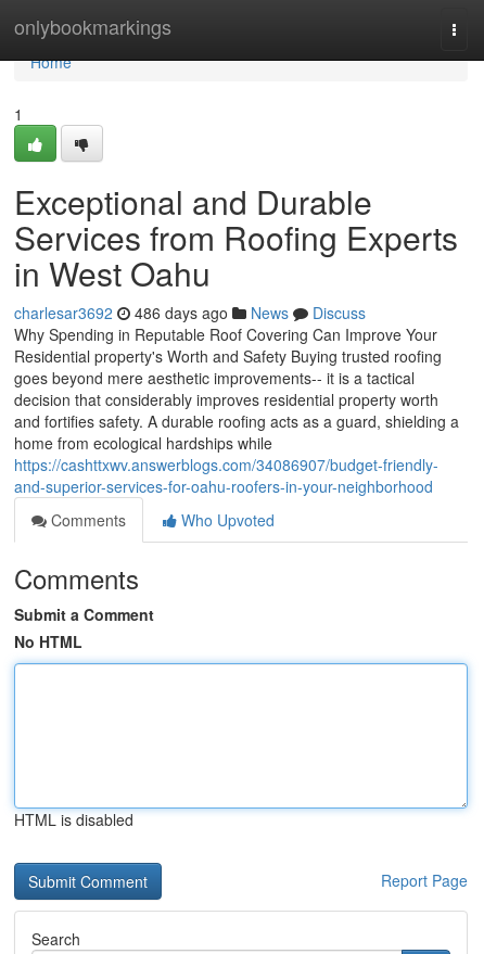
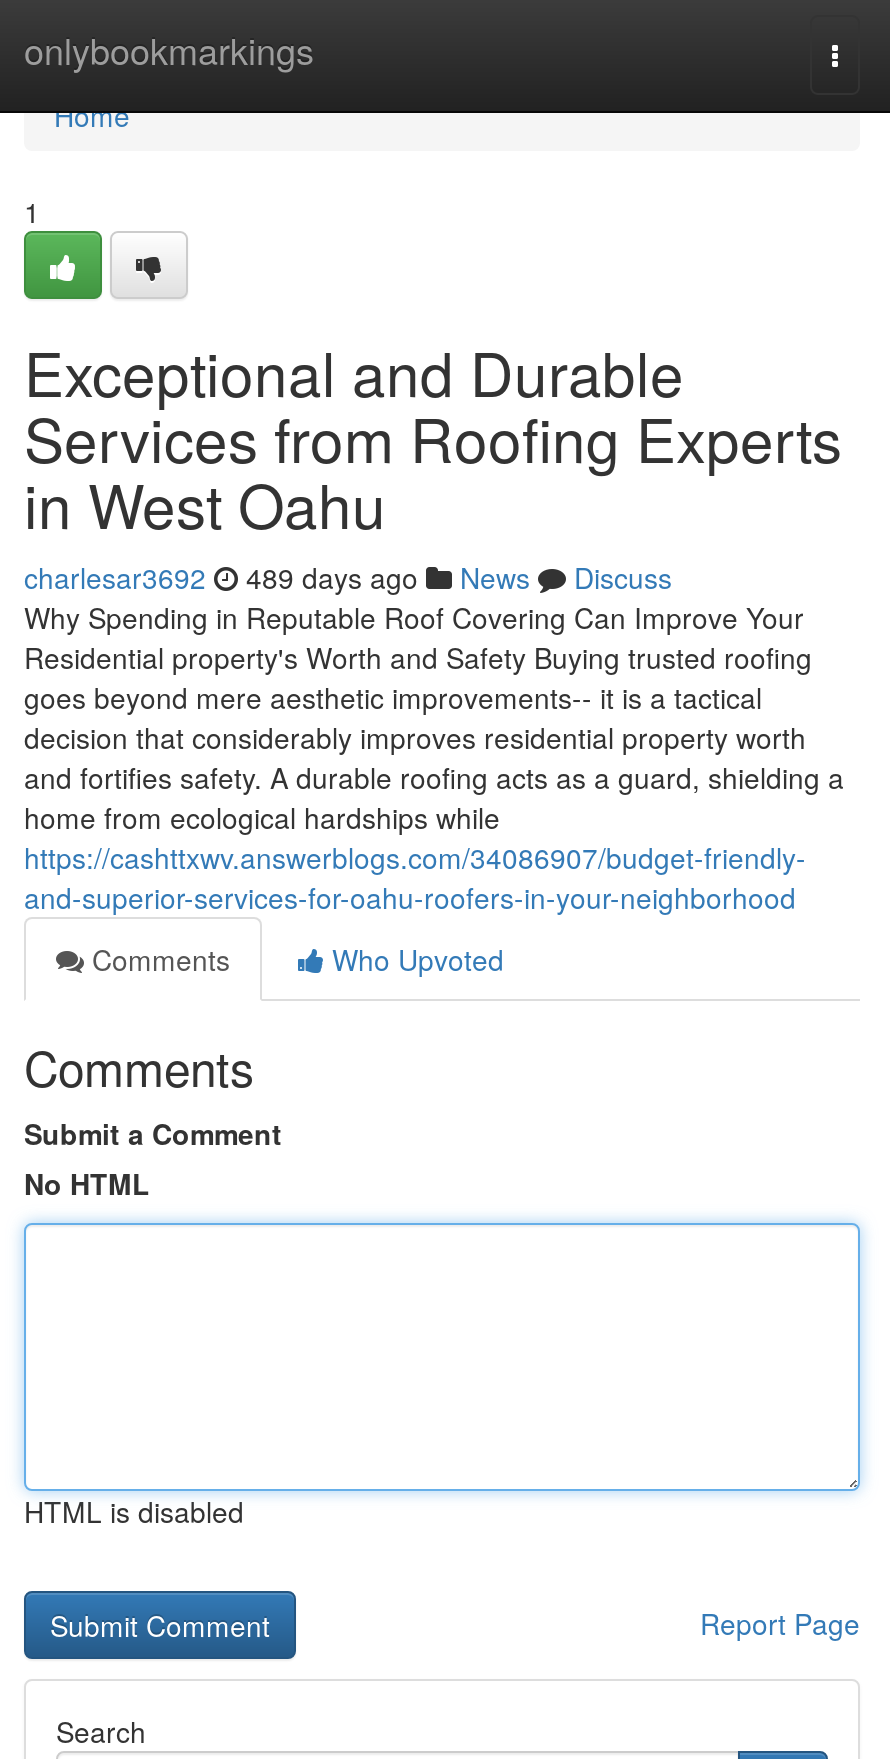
- charlesar3692 486 days ago News Discuss
+ charlesar3692 489 days ago News Discuss
